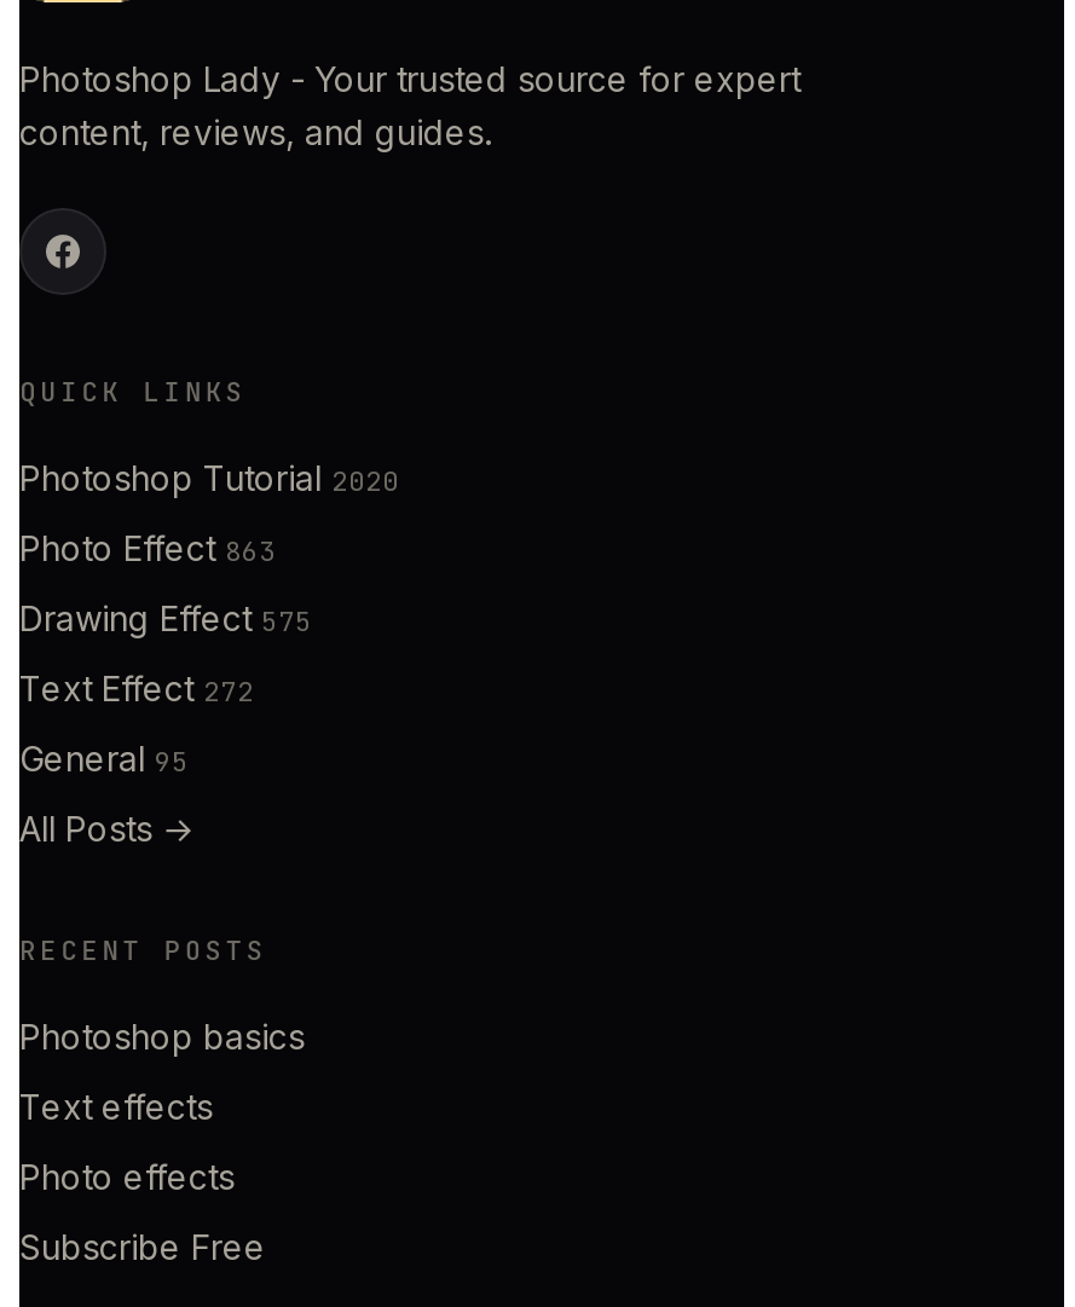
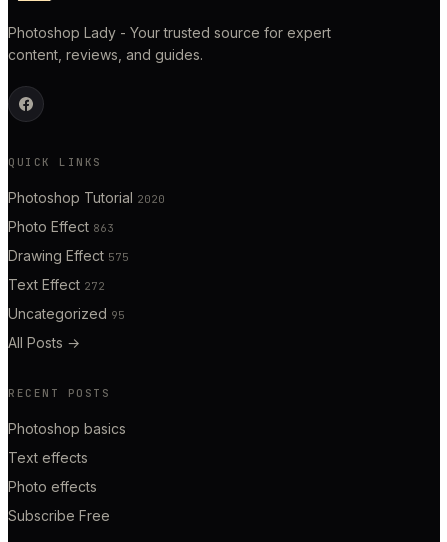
- General 95
+ Uncategorized 95
